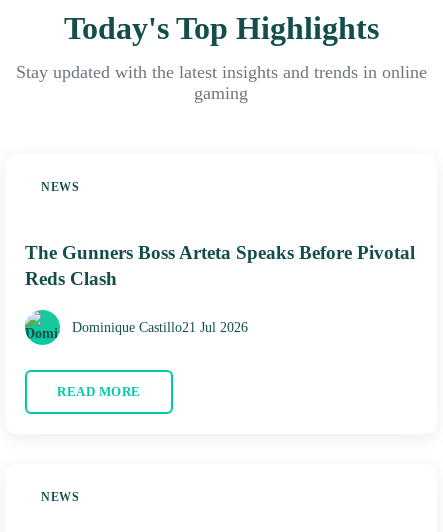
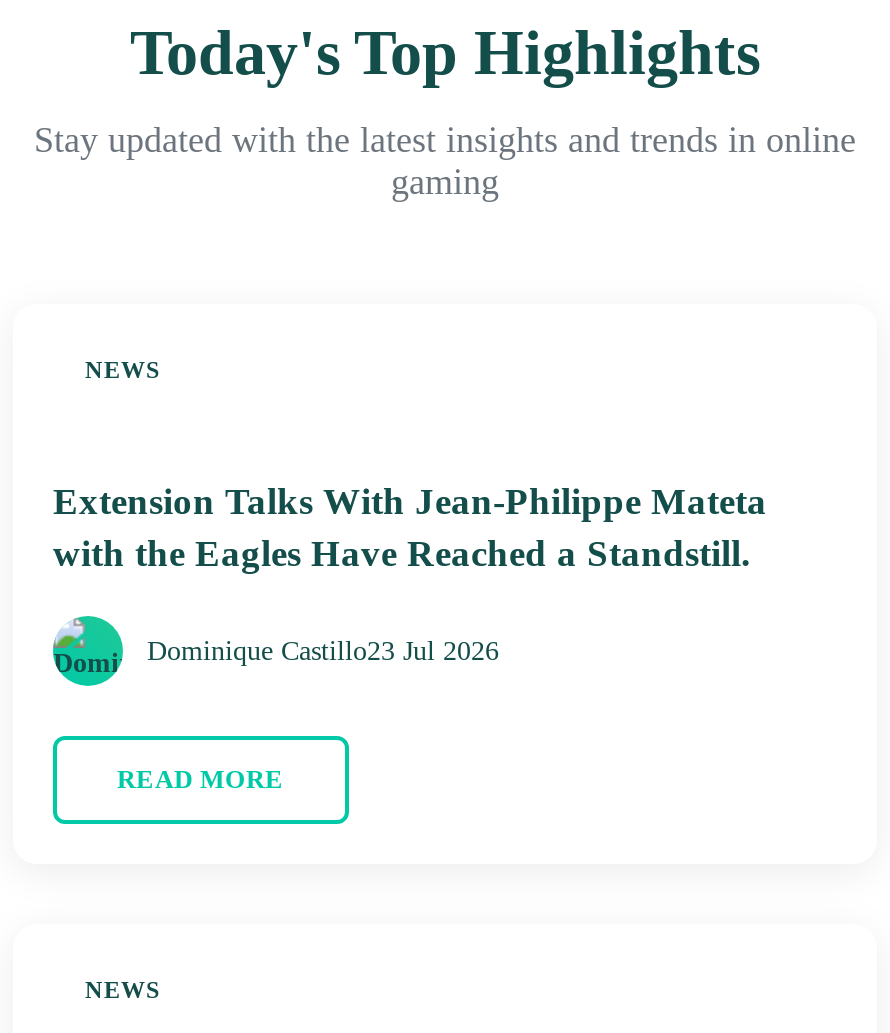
- The Gunners Boss Arteta Speaks Before Pivotal
- Reds Clash
+ Extension Talks With Jean-Philippe Mateta
+ with the Eagles Have Reached a Standstill.

- Dominique Castillo21 Jul 2026
+ Dominique Castillo23 Jul 2026
